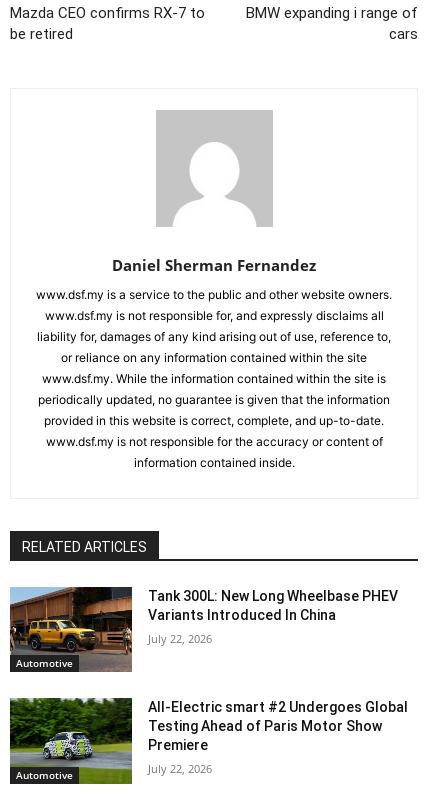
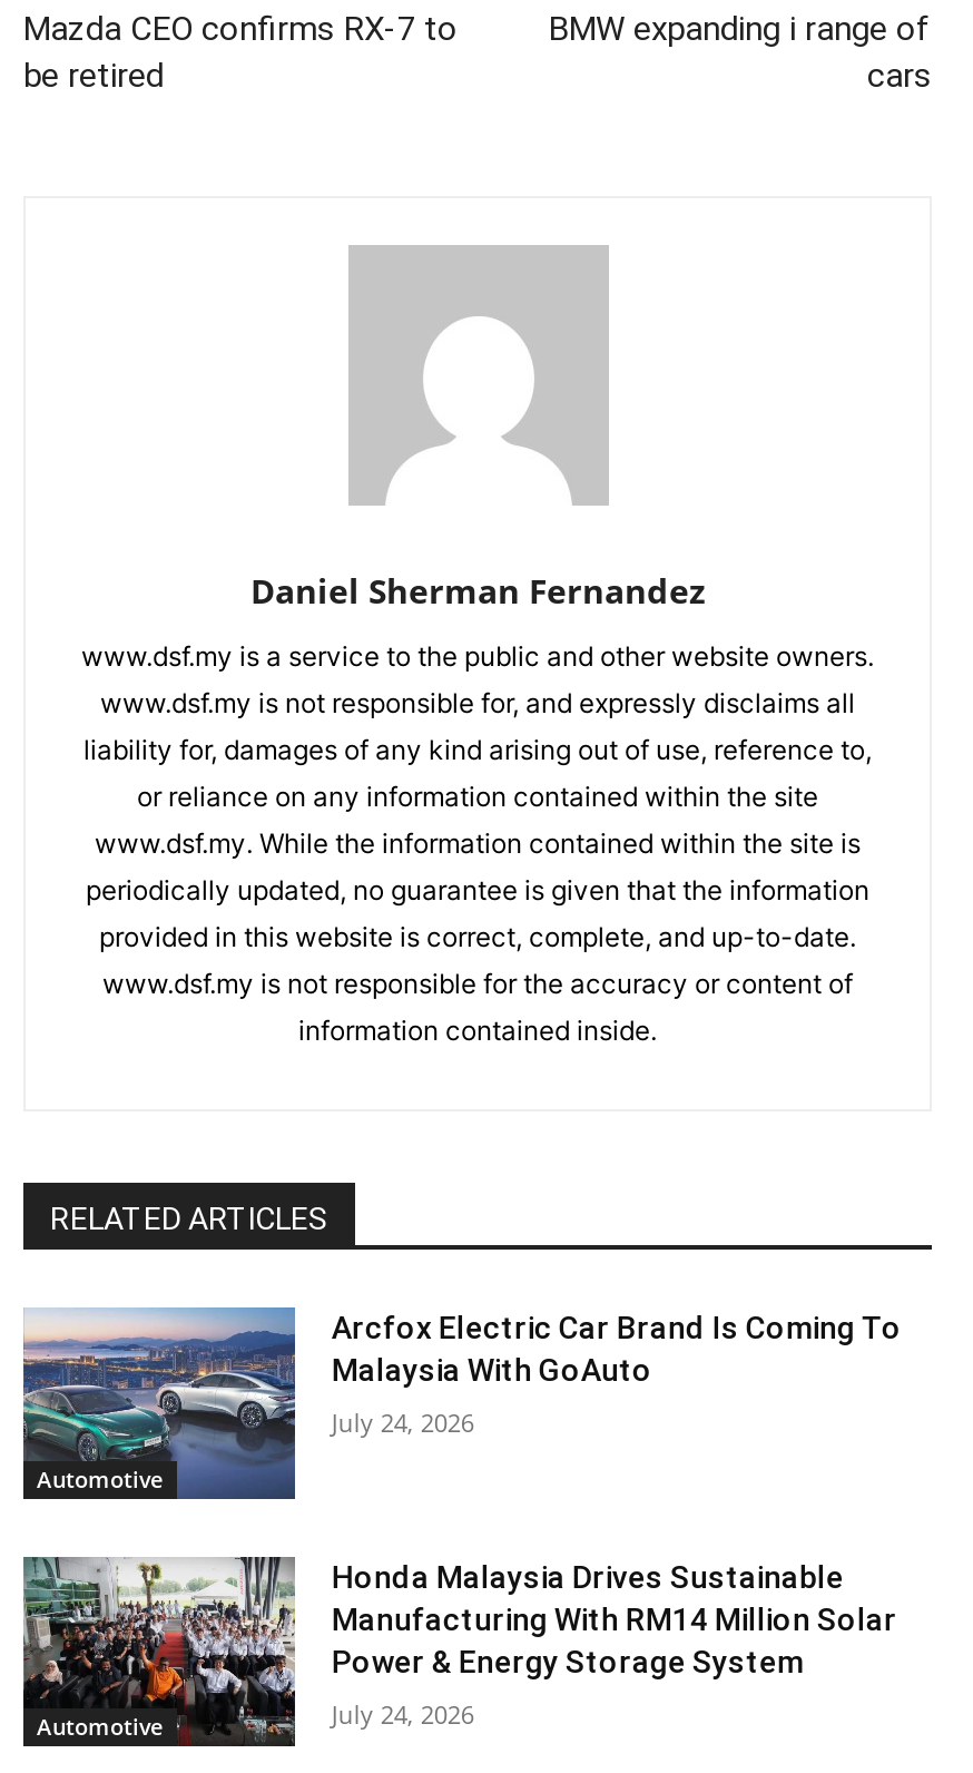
- [image]
- Tank 300L: New Long Wheelbase PHEV
- Variants Introduced In China
+ [image]
+ Arcfox Electric Car Brand Is Coming To
+ Malaysia With GoAuto

- July 22, 2026
+ July 24, 2026

- [image]
- All-Electric smart #2 Undergoes Global
- Testing Ahead of Paris Motor Show
- Premiere
+ [image]
+ Honda Malaysia Drives Sustainable
+ Manufacturing With RM14 Million Solar
+ Power & Energy Storage System

- July 22, 2026
+ July 24, 2026
